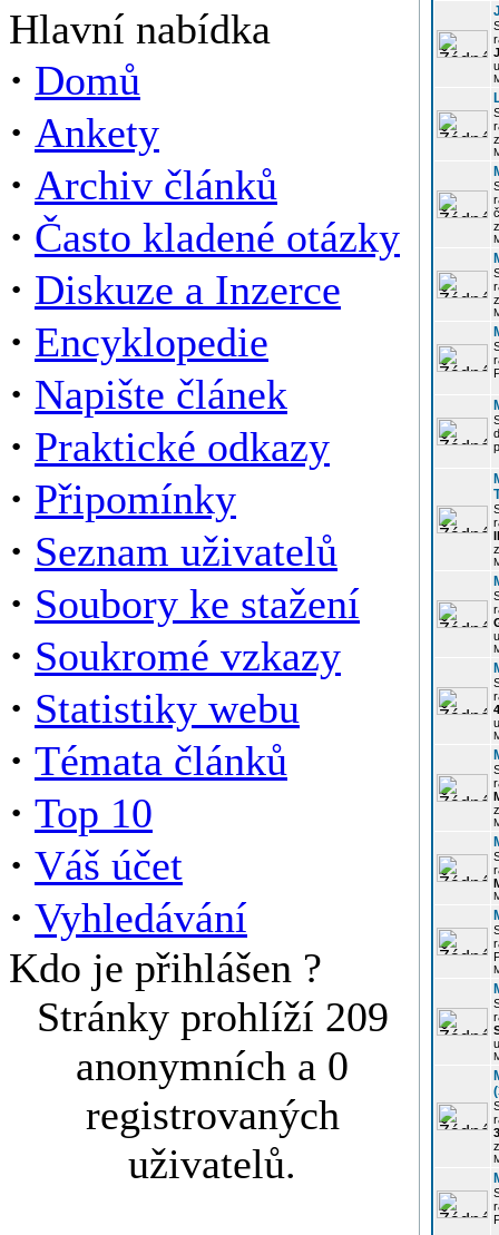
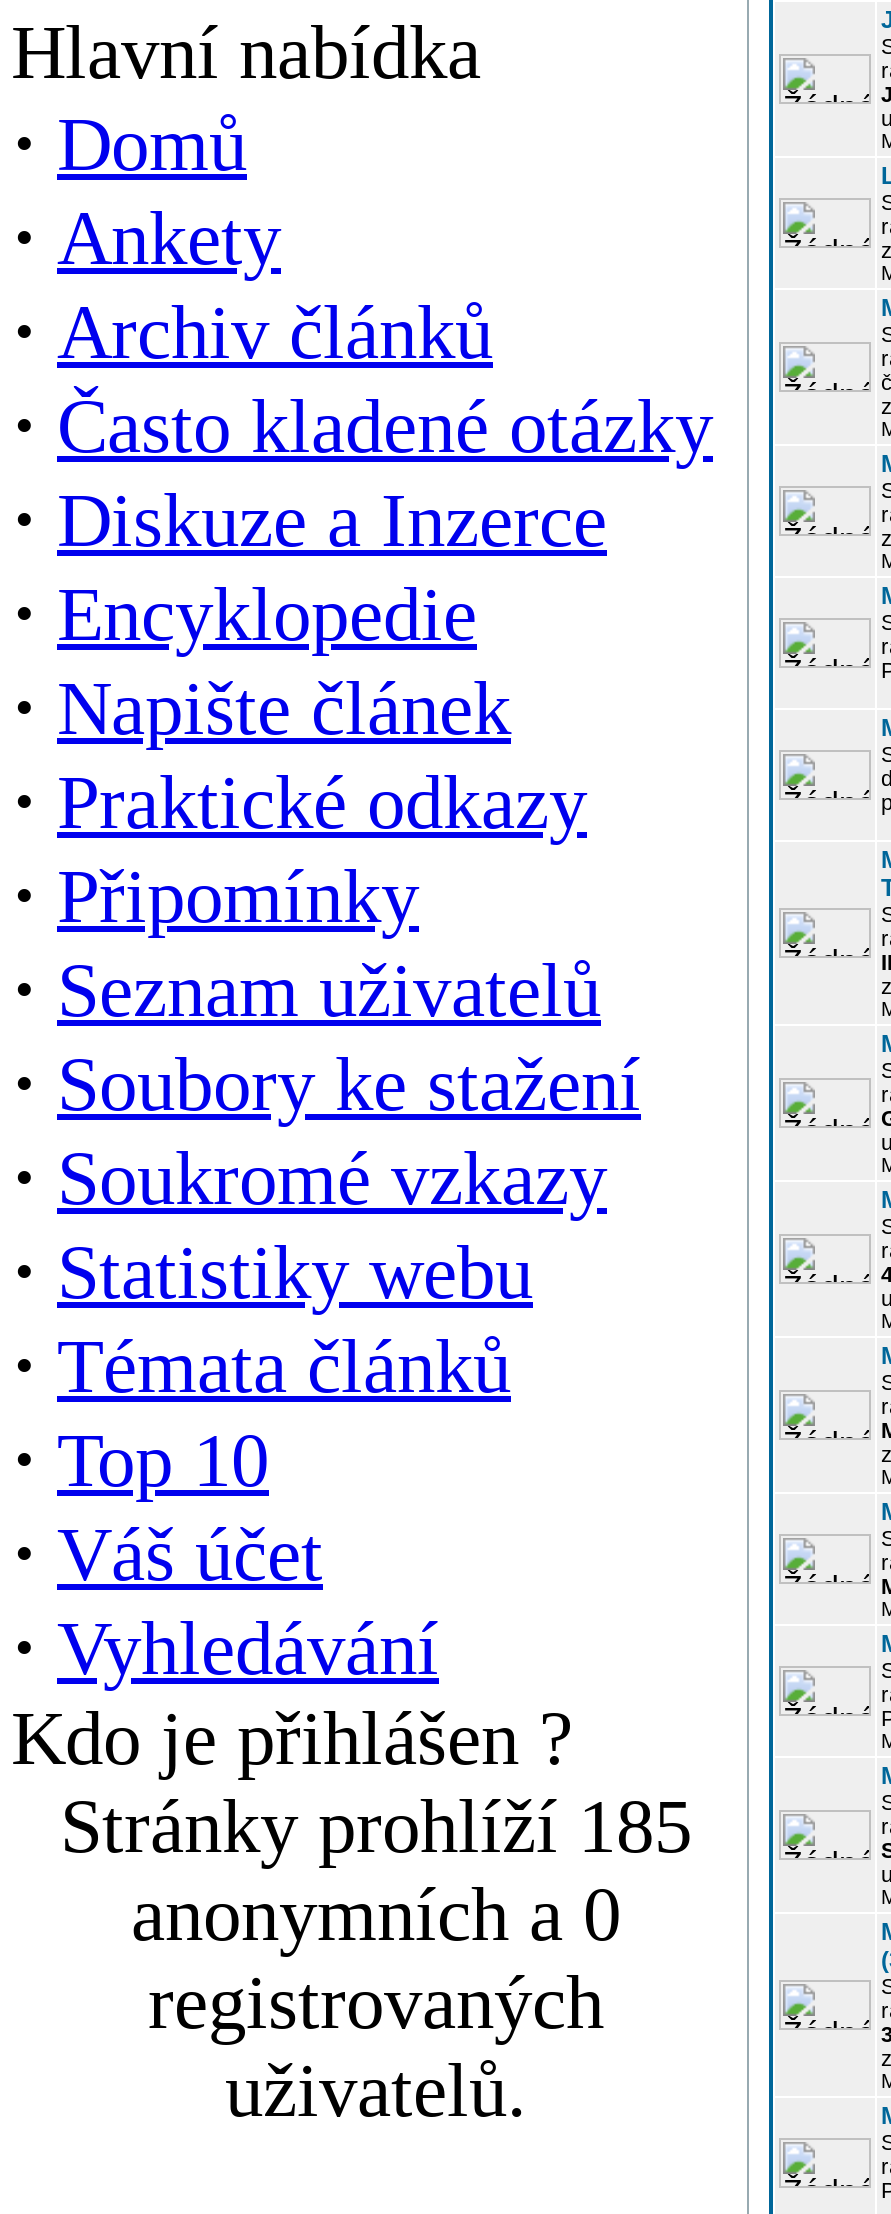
- Stránky prohlíží 209
+ Stránky prohlíží 185
